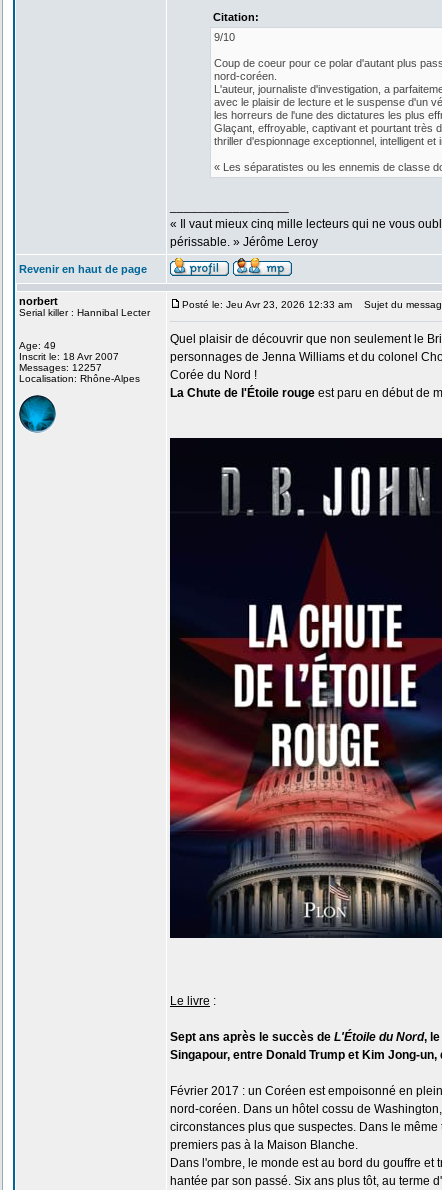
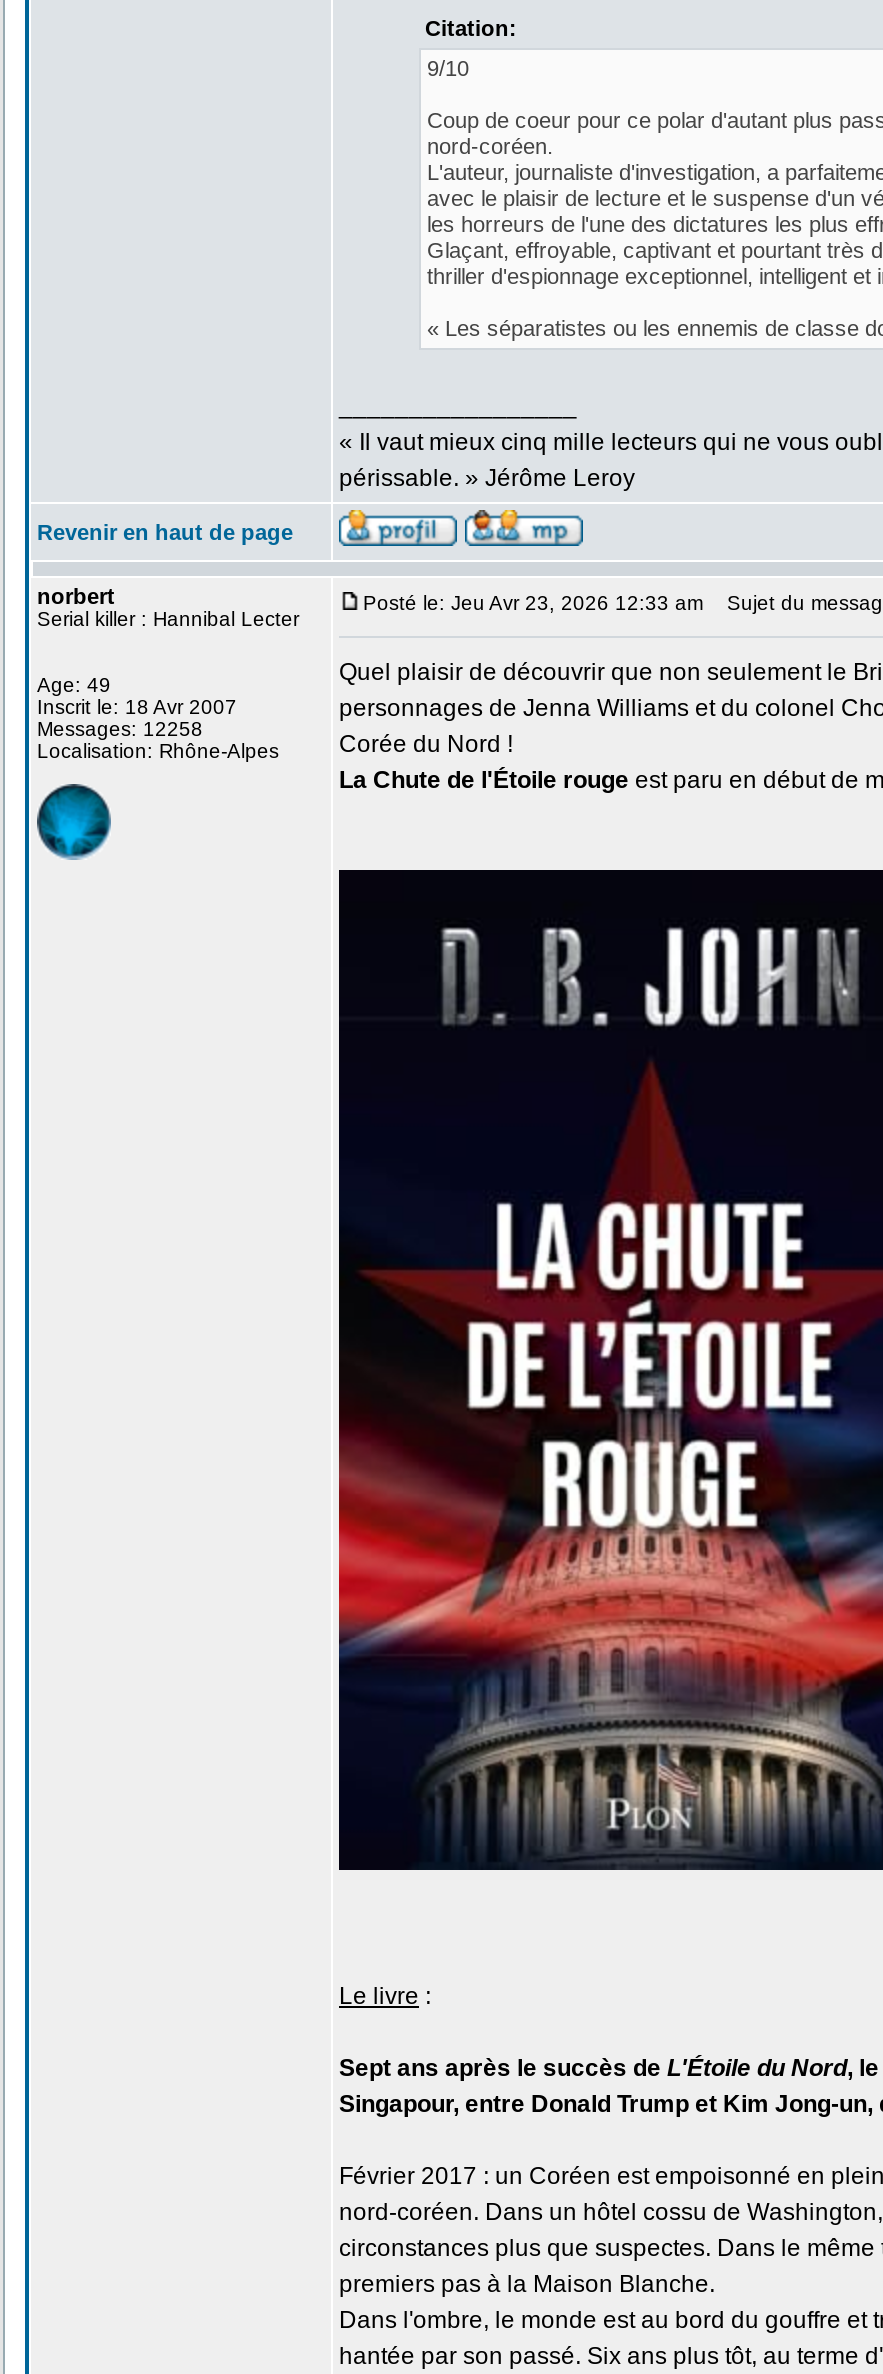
- Messages: 12257
+ Messages: 12258
